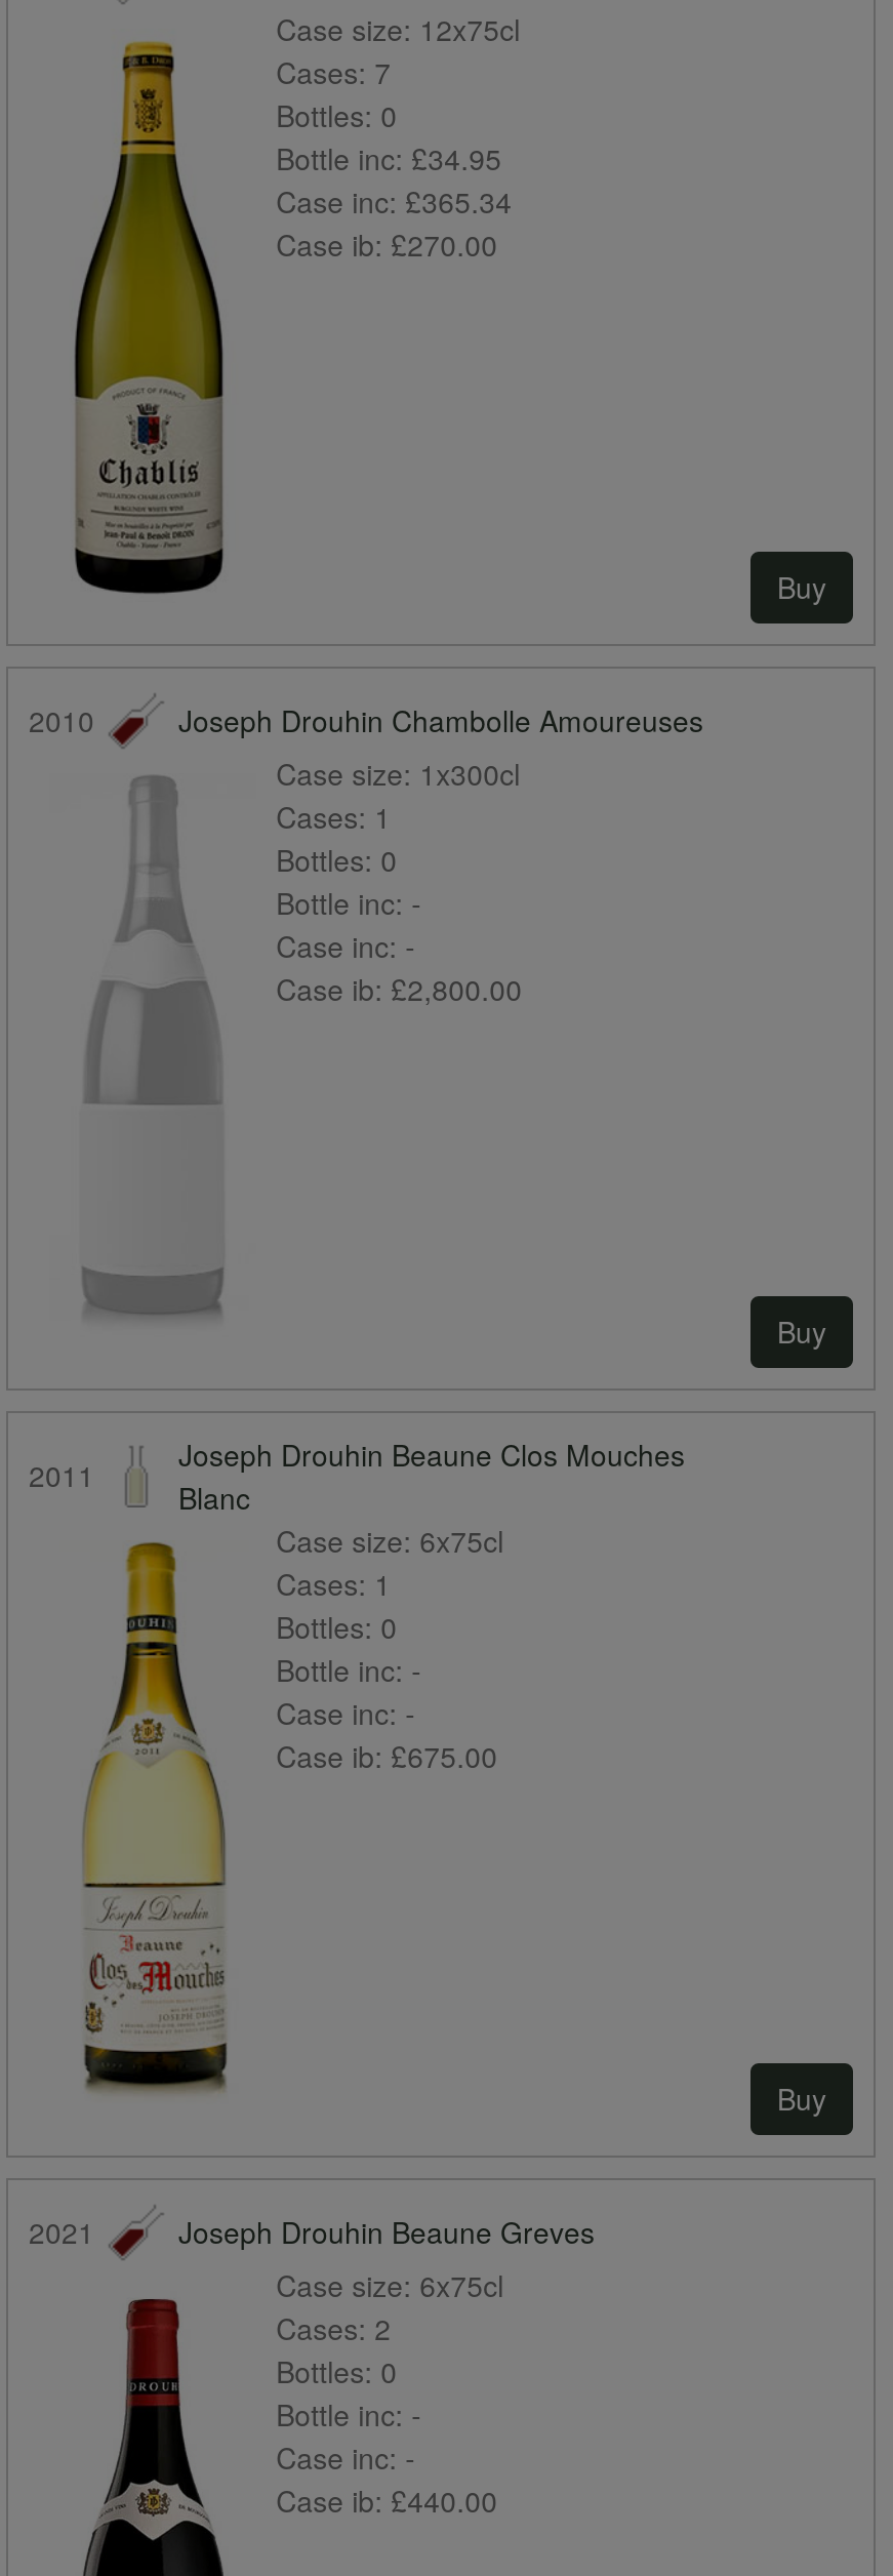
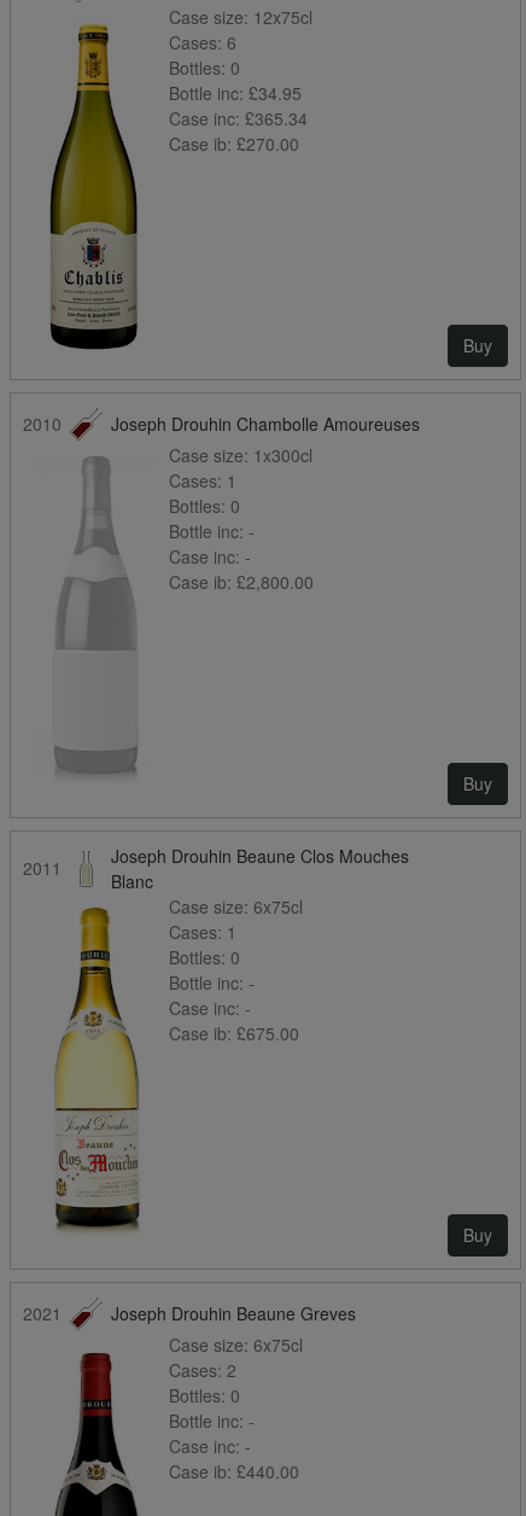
- Cases: 7
+ Cases: 6
